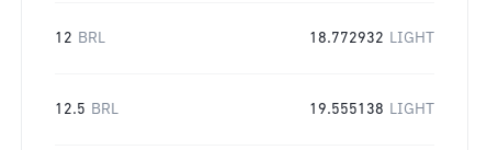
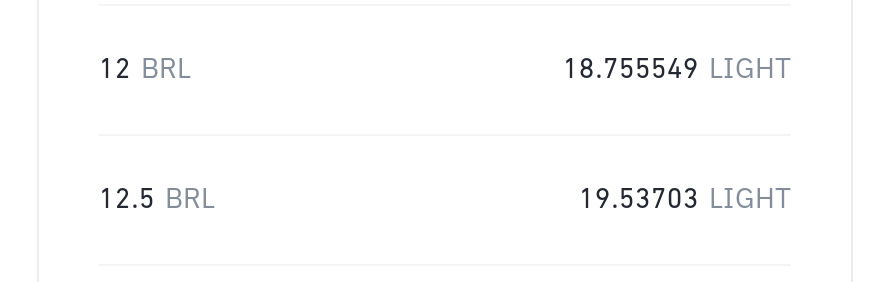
- 18.772932 LIGHT
+ 18.755549 LIGHT

- 19.555138 LIGHT
+ 19.53703 LIGHT
